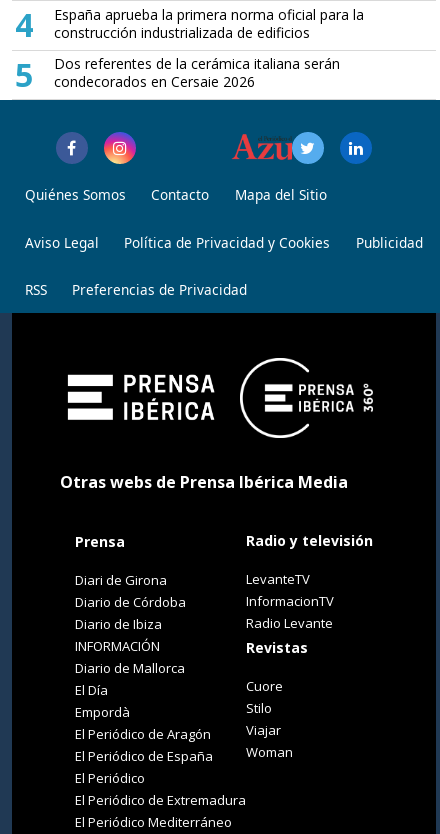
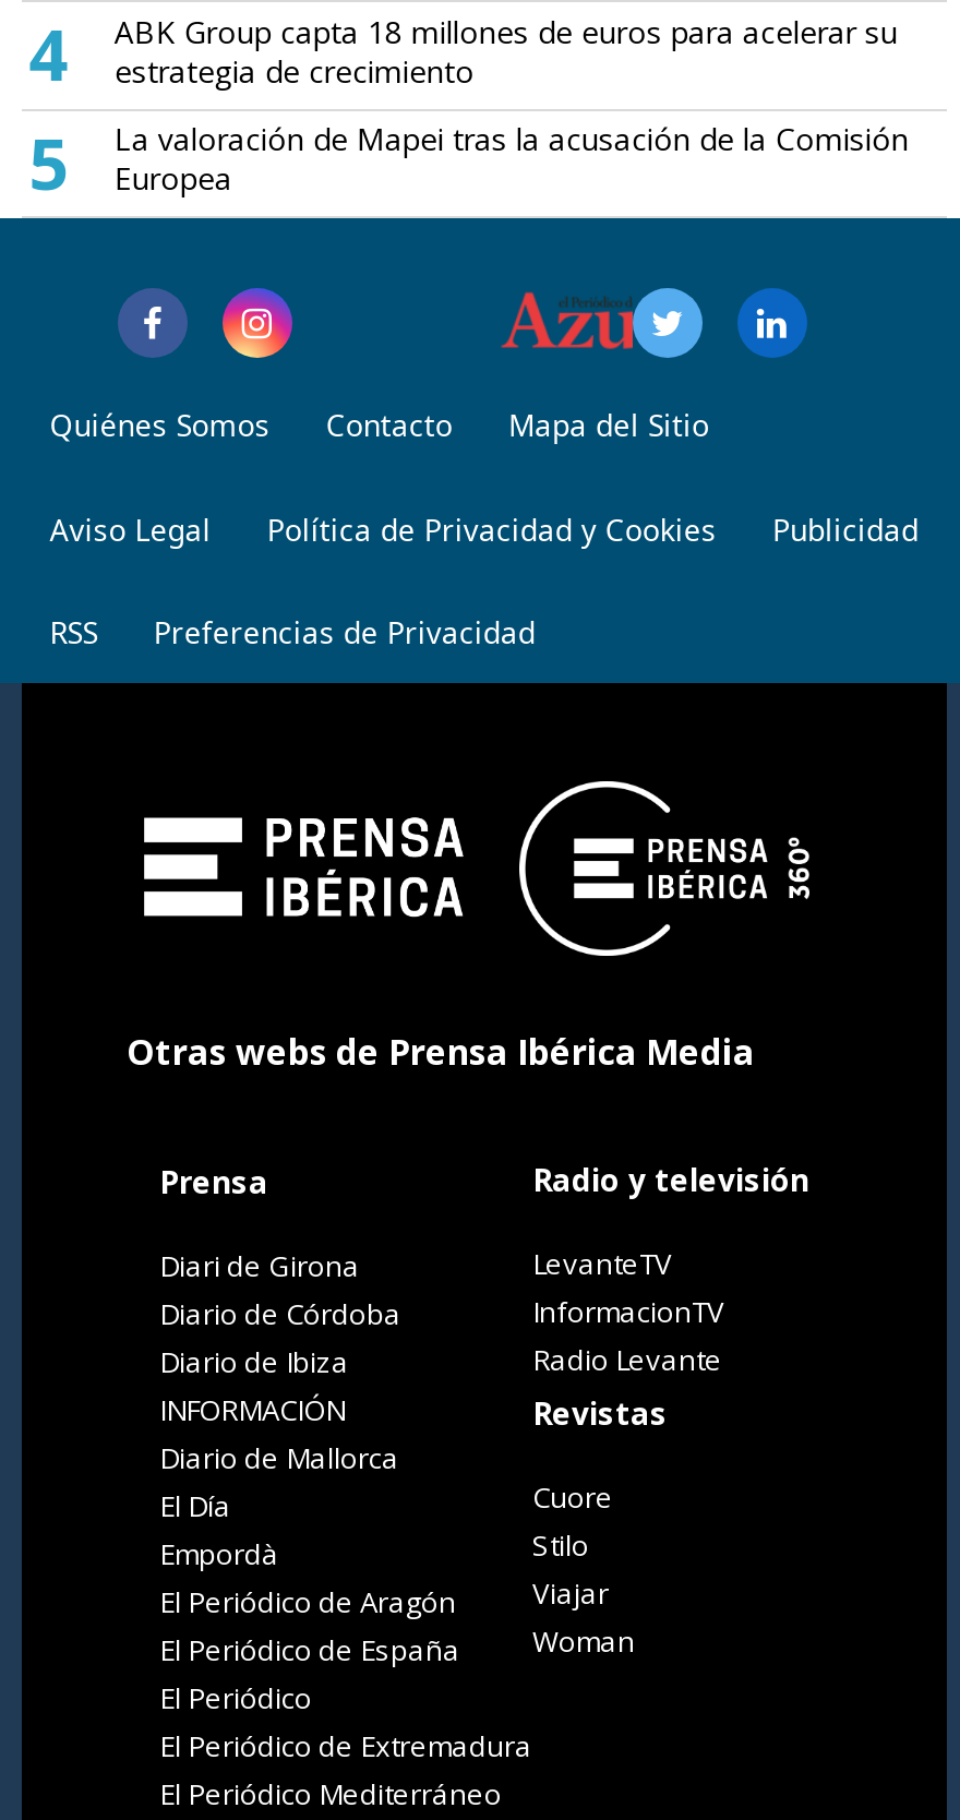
- España aprueba la primera norma oficial para la
- construcción industrializada de edificios
+ ABK Group capta 18 millones de euros para acelerar su
+ estrategia de crecimiento

- Dos referentes de la cerámica italiana serán
- condecorados en Cersaie 2026
+ La valoración de Mapei tras la acusación de la Comisión
+ Europea
